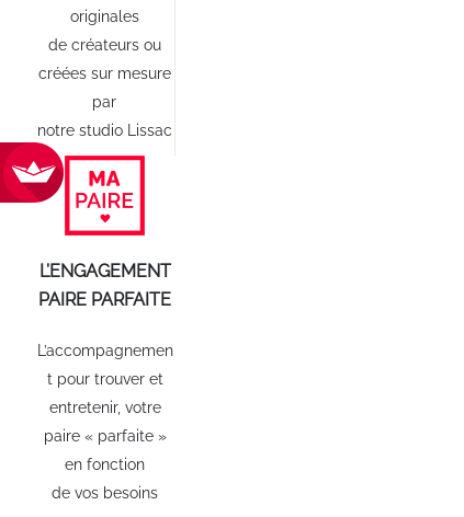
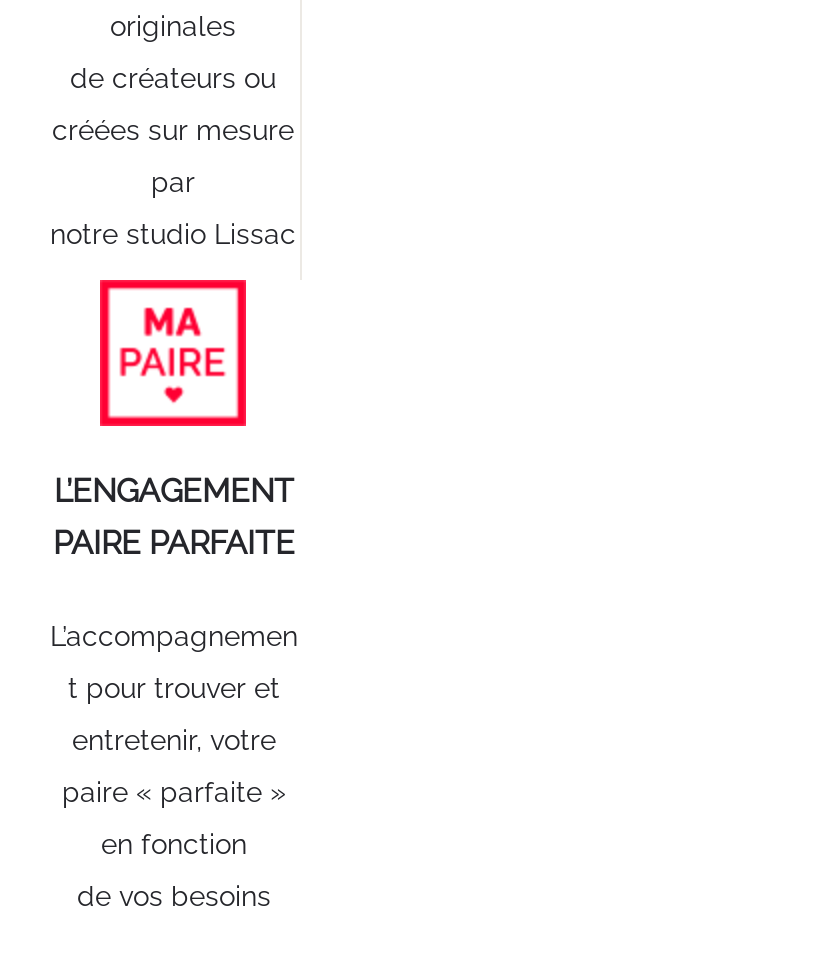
- [image]
